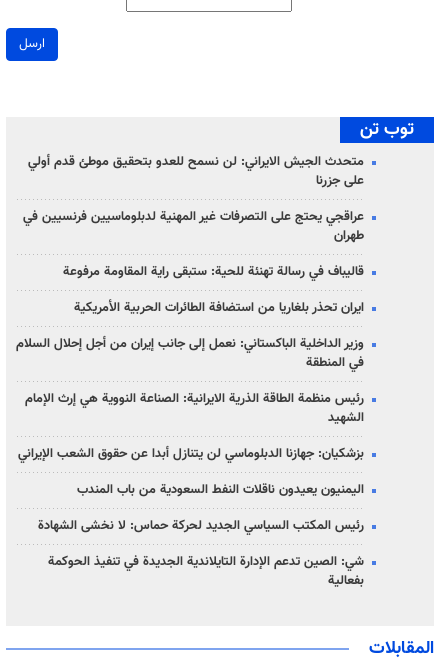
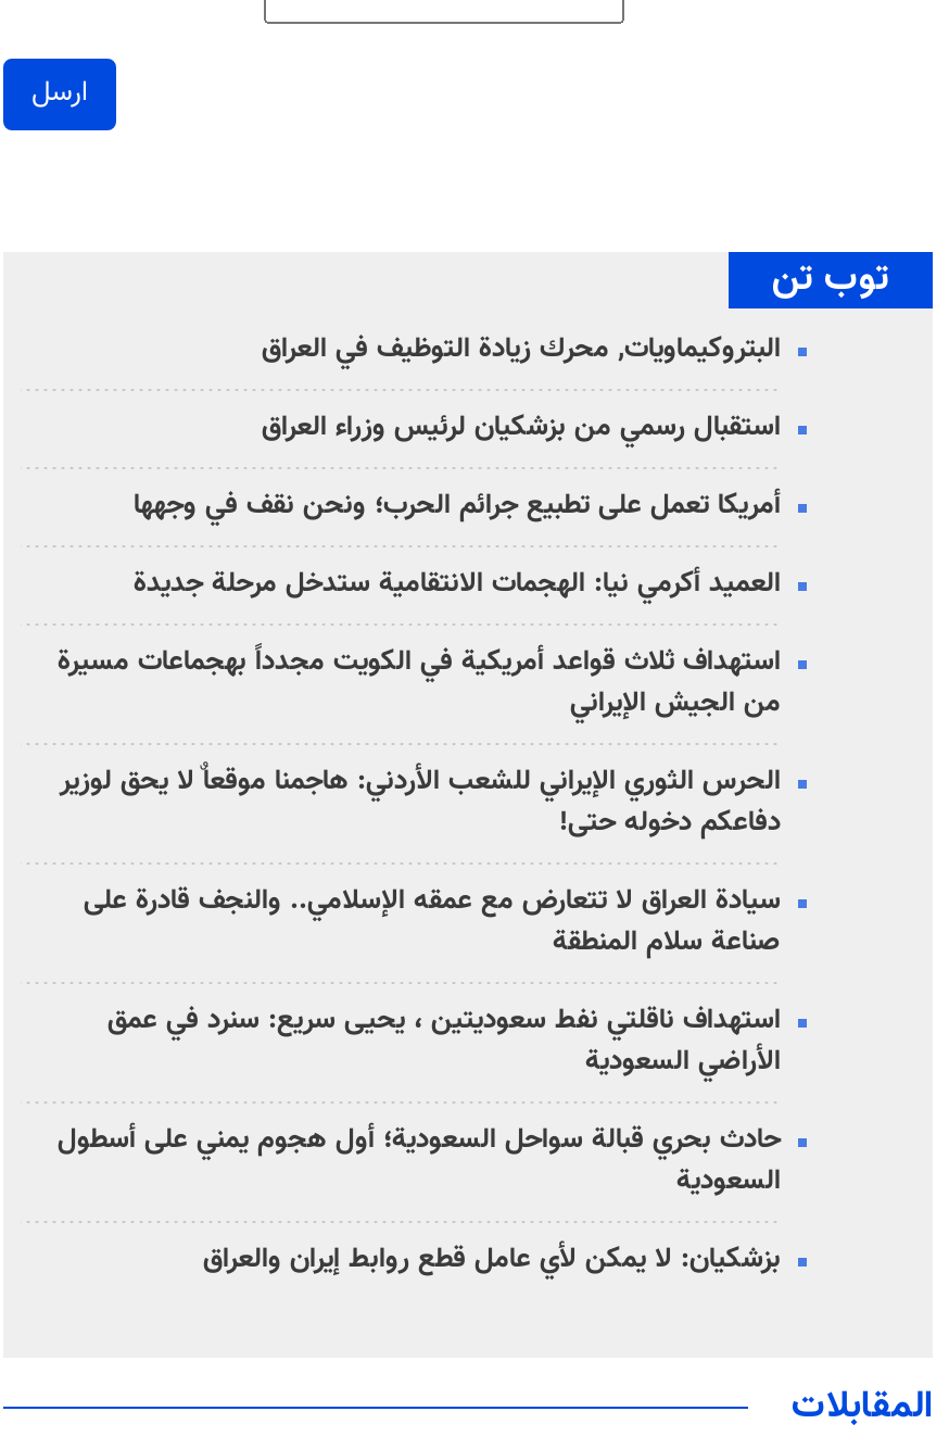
- متحدث الجيش الايراني: لن نسمح للعدو بتحقيق موطئ قدم أولي
- على جزرنا
+ البتروكيماويات, محرك زيادة التوظيف في العراق

- عراقجي يحتج على التصرفات غير المهنية لدبلوماسيين فرنسيين في
- طهران
+ استقبال رسمي من بزشكيان لرئيس وزراء العراق

- قاليباف في رسالة تهنئة للحية: ستبقى راية المقاومة مرفوعة
+ أمريكا تعمل على تطبيع جرائم الحرب؛ ونحن نقف في وجهها

- ايران تحذر بلغاريا من استضافة الطائرات الحربية الأمريكية
+ العميد أكرمي نيا: الهجمات الانتقامية ستدخل مرحلة جديدة

- وزير الداخلية الباكستاني: نعمل إلى جانب إيران من أجل إحلال السلام
- في المنطقة
+ استهداف ثلاث قواعد أمريكية في الكويت مجدداً بهجماعات مسيرة
+ من الجيش الإيراني

- رئيس منظمة الطاقة الذرية الايرانية: الصناعة النووية هي إرث الإمام
- الشهيد
+ الحرس الثوري الإيراني للشعب الأردني: هاجمنا موقعاٌ لا يحق لوزير
+ دفاعكم دخوله حتى!

- بزشكيان: جهازنا الدبلوماسي لن يتنازل أبدا عن حقوق الشعب الإيراني
+ سيادة العراق لا تتعارض مع عمقه الإسلامي.. والنجف قادرة على
+ صناعة سلام المنطقة

- اليمنيون يعيدون ناقلات النفط السعودية من باب المندب
+ استهداف ناقلتي نفط سعوديتين ، يحيى سريع: سنرد في عمق
+ الأراضي السعودية

- رئيس المكتب السياسي الجديد لحركة حماس: لا نخشى الشهادة
+ حادث بحري قبالة سواحل السعودية؛ أول هجوم يمني على أسطول
+ السعودية

- شي: الصين تدعم الإدارة التايلاندية الجديدة في تنفيذ الحوكمة
- بفعالية
+ بزشكيان: لا يمكن لأي عامل قطع روابط إيران والعراق
